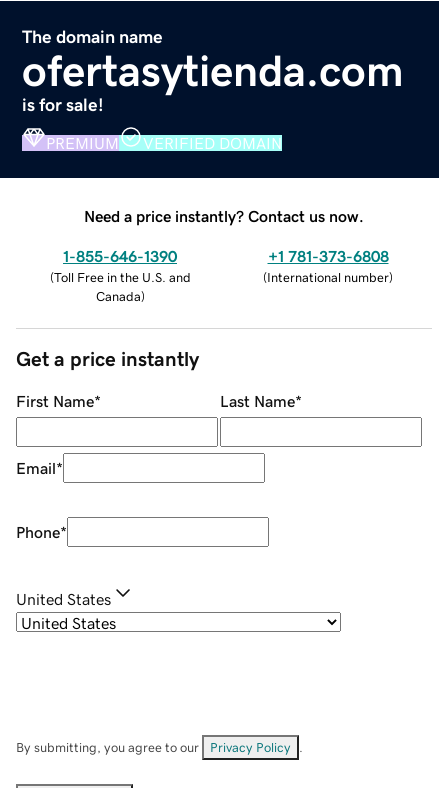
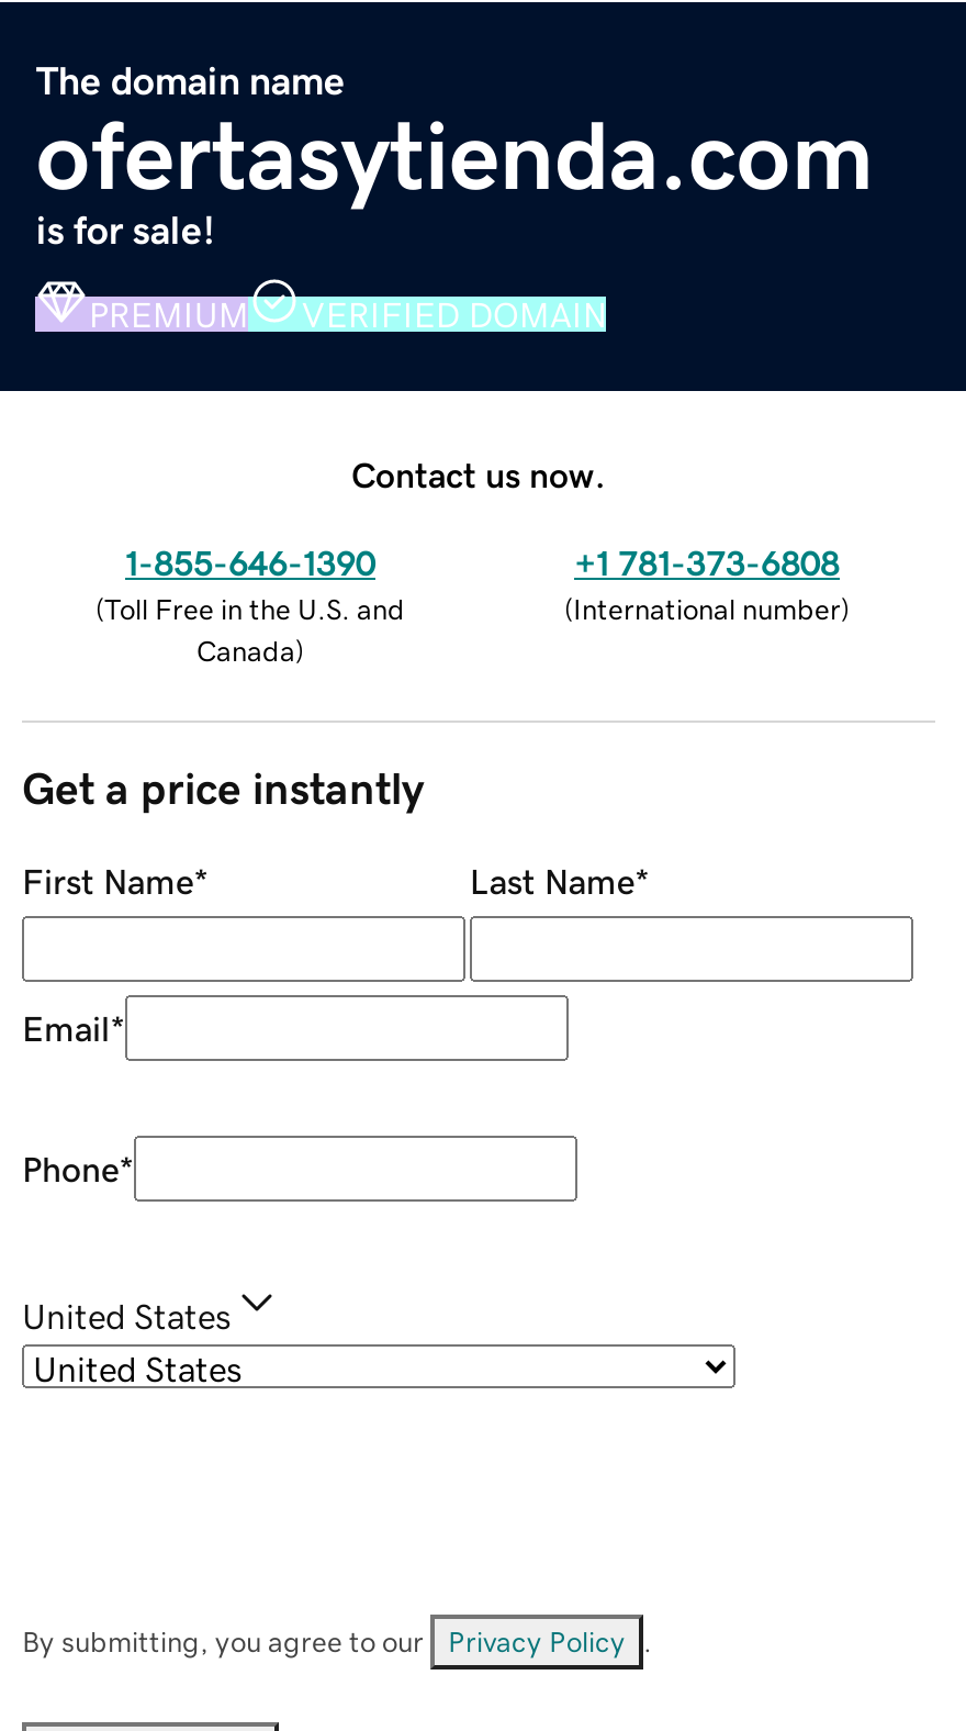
- Need a price instantly? Contact us now.
+ Contact us now.
